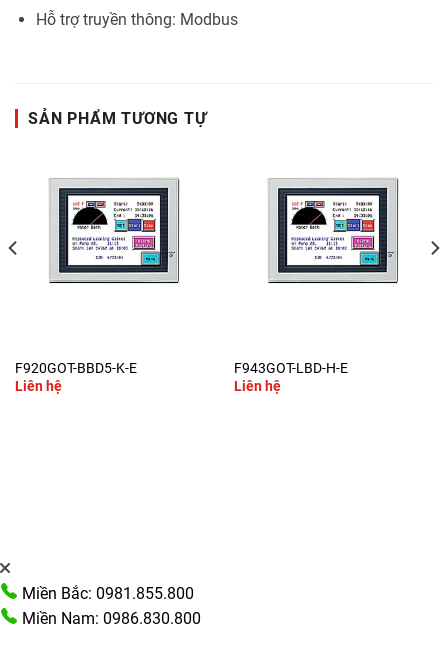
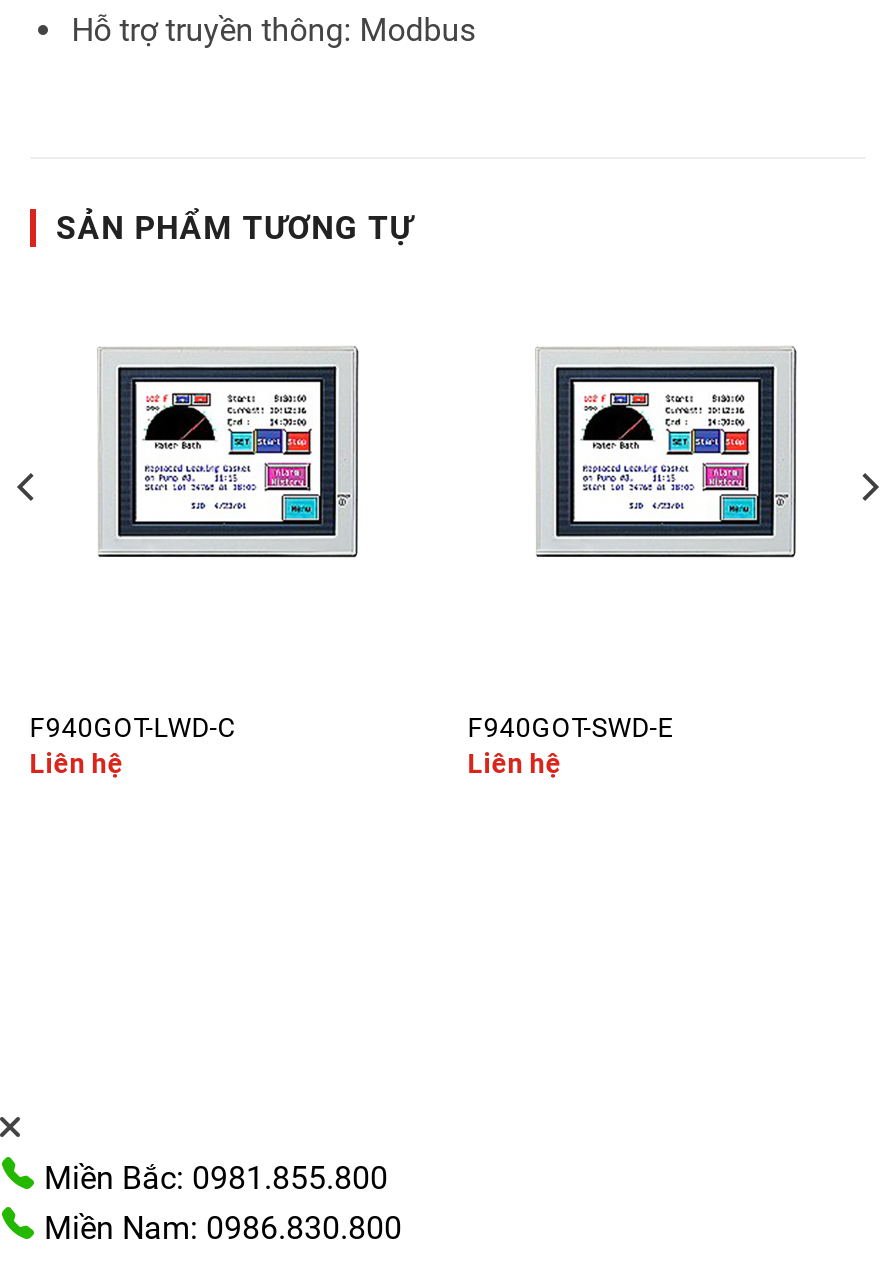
- F920GOT-BBD5-K-E
+ F940GOT-LWD-C

- F943GOT-LBD-H-E
+ F940GOT-SWD-E
